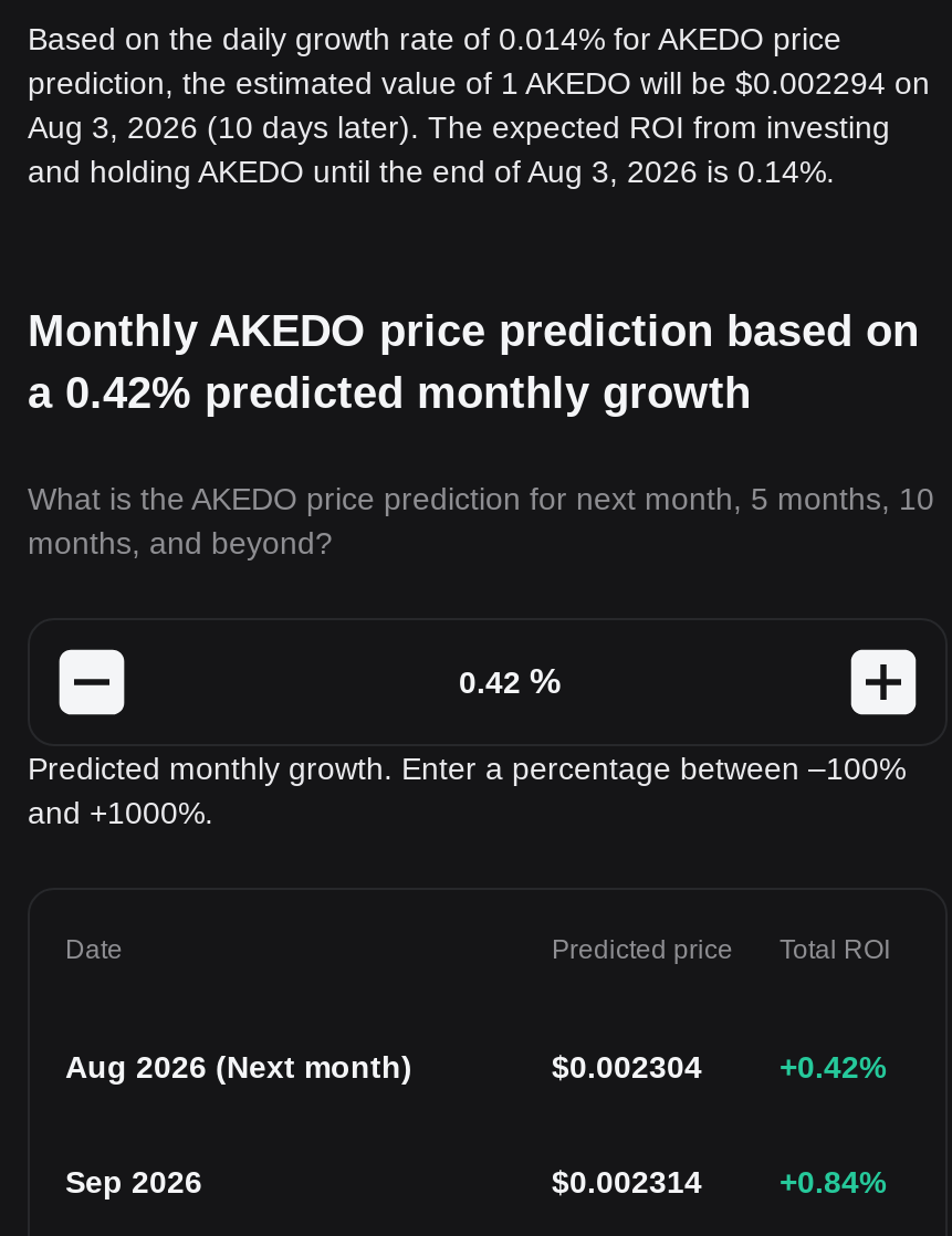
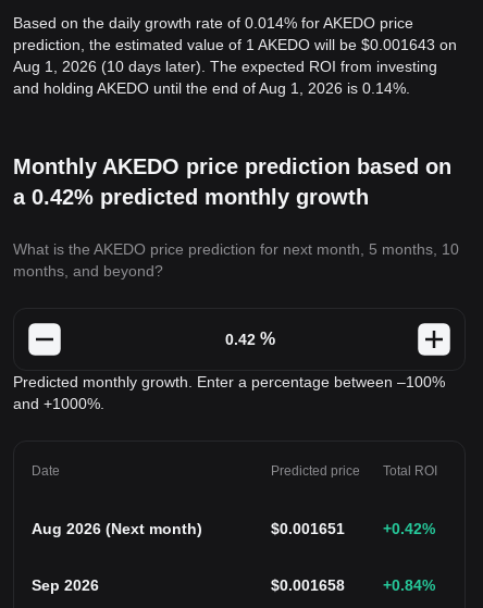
- prediction, the estimated value of 1 AKEDO will be $0.002294 on
+ prediction, the estimated value of 1 AKEDO will be $0.001643 on

- Aug 3, 2026 (10 days later). The expected ROI from investing
+ Aug 1, 2026 (10 days later). The expected ROI from investing

- and holding AKEDO until the end of Aug 3, 2026 is 0.14%.
+ and holding AKEDO until the end of Aug 1, 2026 is 0.14%.

- $0.002304
+ $0.001651

- $0.002314
+ $0.001658
